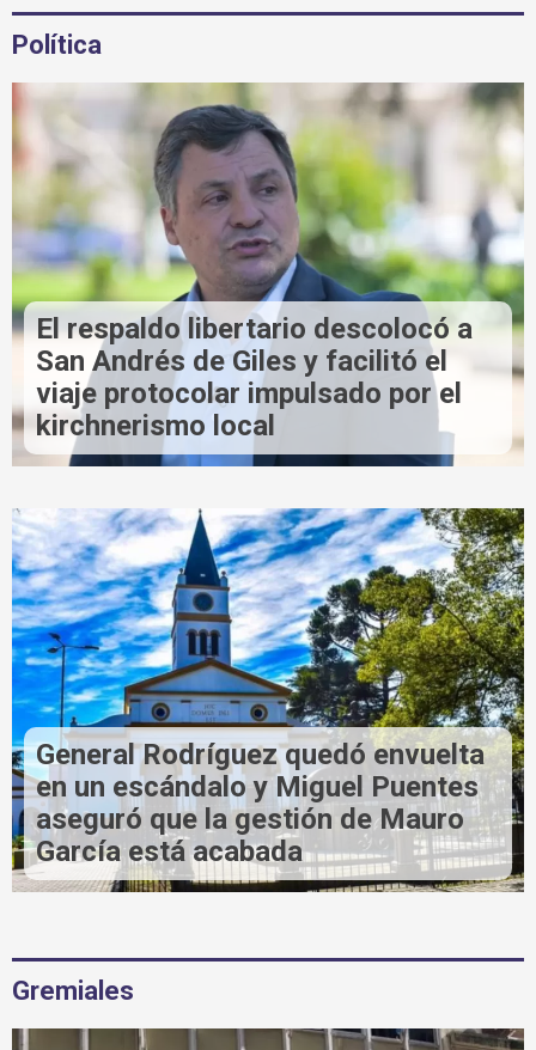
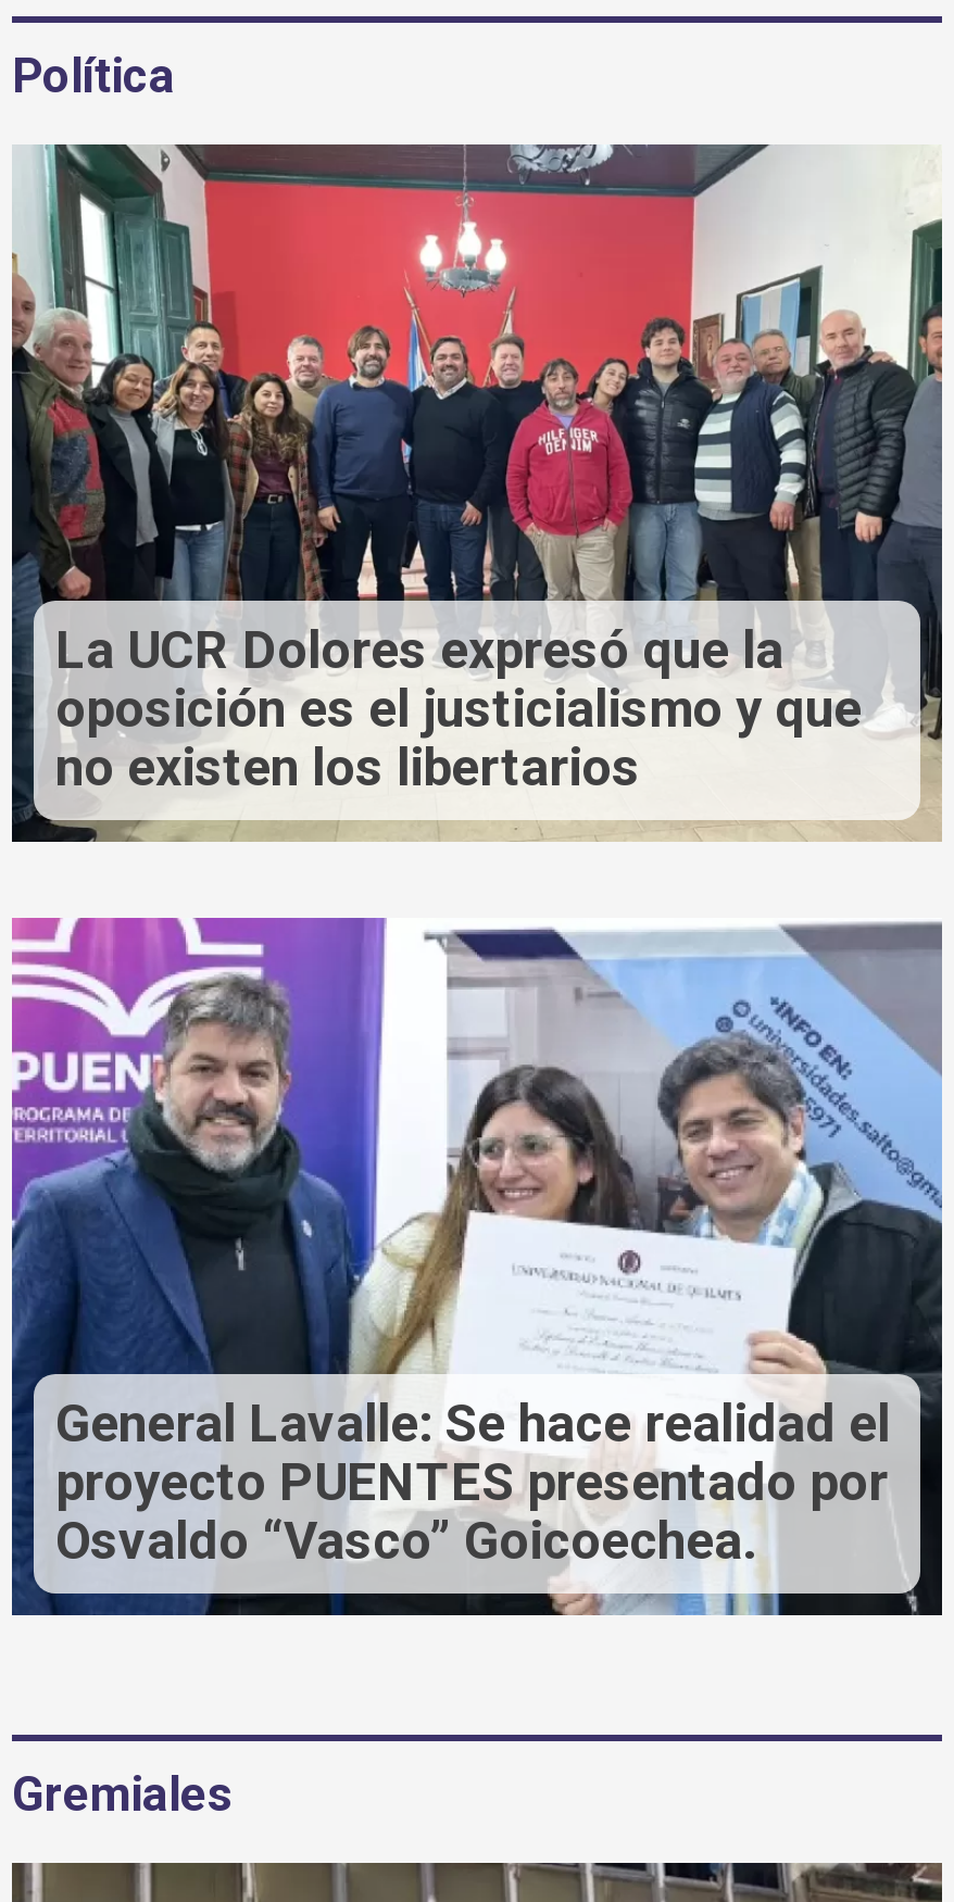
- [image]
- El respaldo libertario descolocó a
- San Andrés de Giles y facilitó el
- viaje protocolar impulsado por el
- kirchnerismo local
+ [image]
+ La UCR Dolores expresó que la
+ oposición es el justicialismo y que
+ no existen los libertarios

- [image]
- General Rodríguez quedó envuelta
- en un escándalo y Miguel Puentes
- aseguró que la gestión de Mauro
- García está acabada
+ [image]
+ General Lavalle: Se hace realidad el
+ proyecto PUENTES presentado por
+ Osvaldo “Vasco” Goicoechea.
